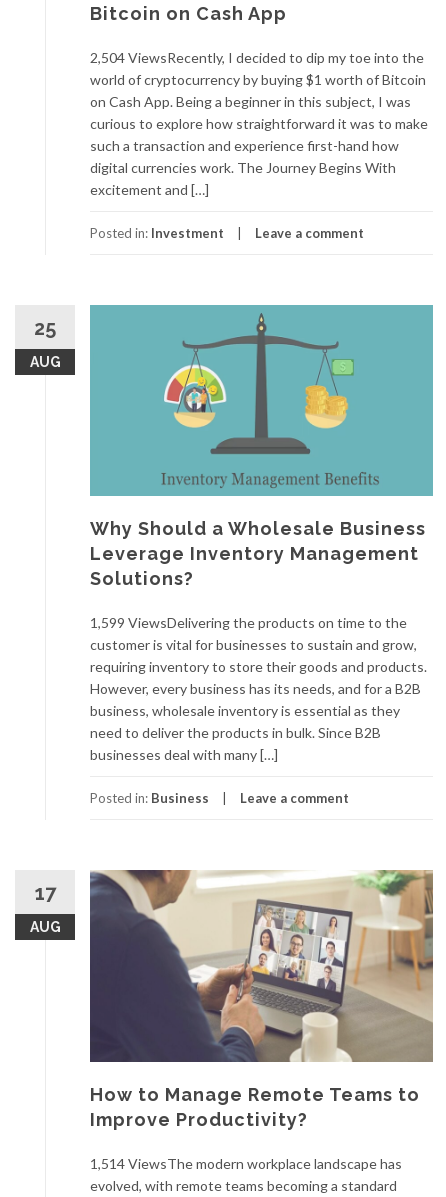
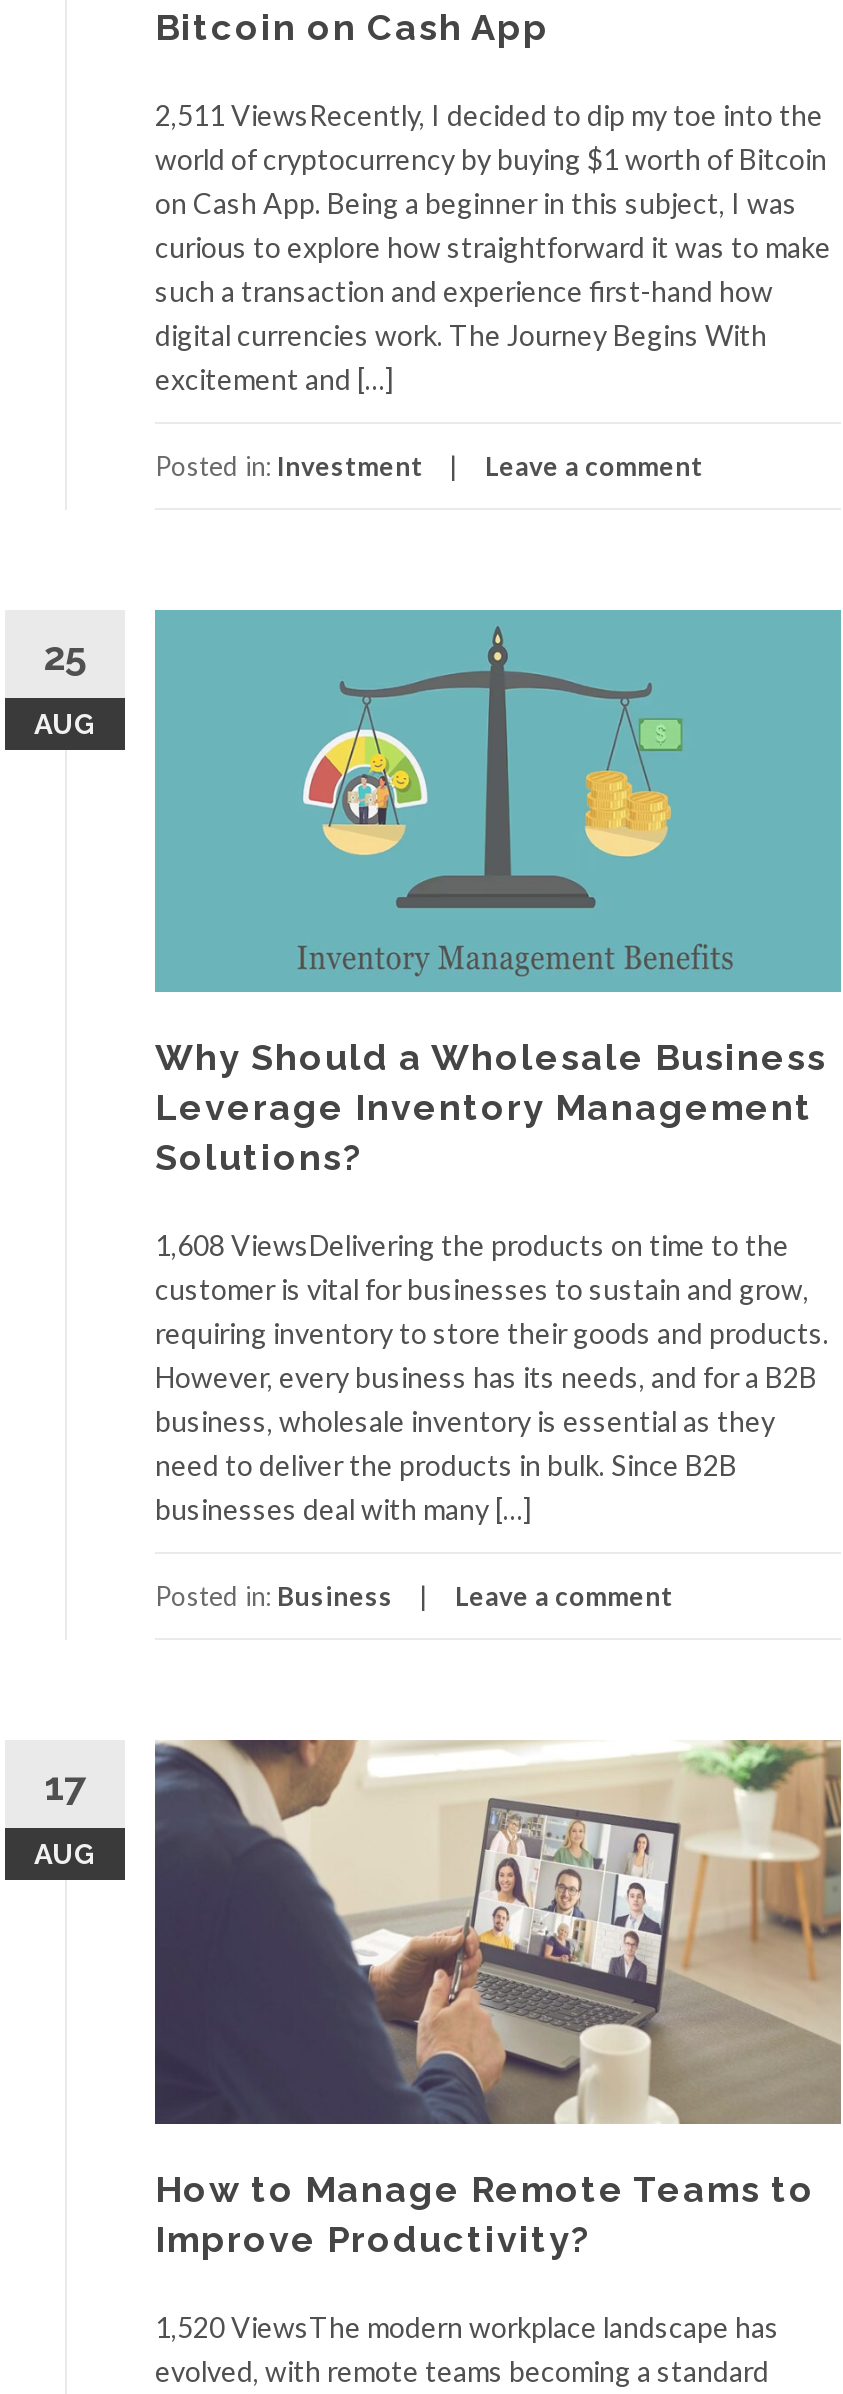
- 2,504 ViewsRecently, I decided to dip my toe into the
+ 2,511 ViewsRecently, I decided to dip my toe into the

- 1,599 ViewsDelivering the products on time to the
+ 1,608 ViewsDelivering the products on time to the

- 1,514 ViewsThe modern workplace landscape has
+ 1,520 ViewsThe modern workplace landscape has
